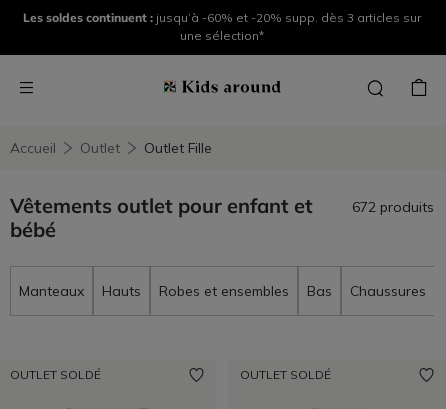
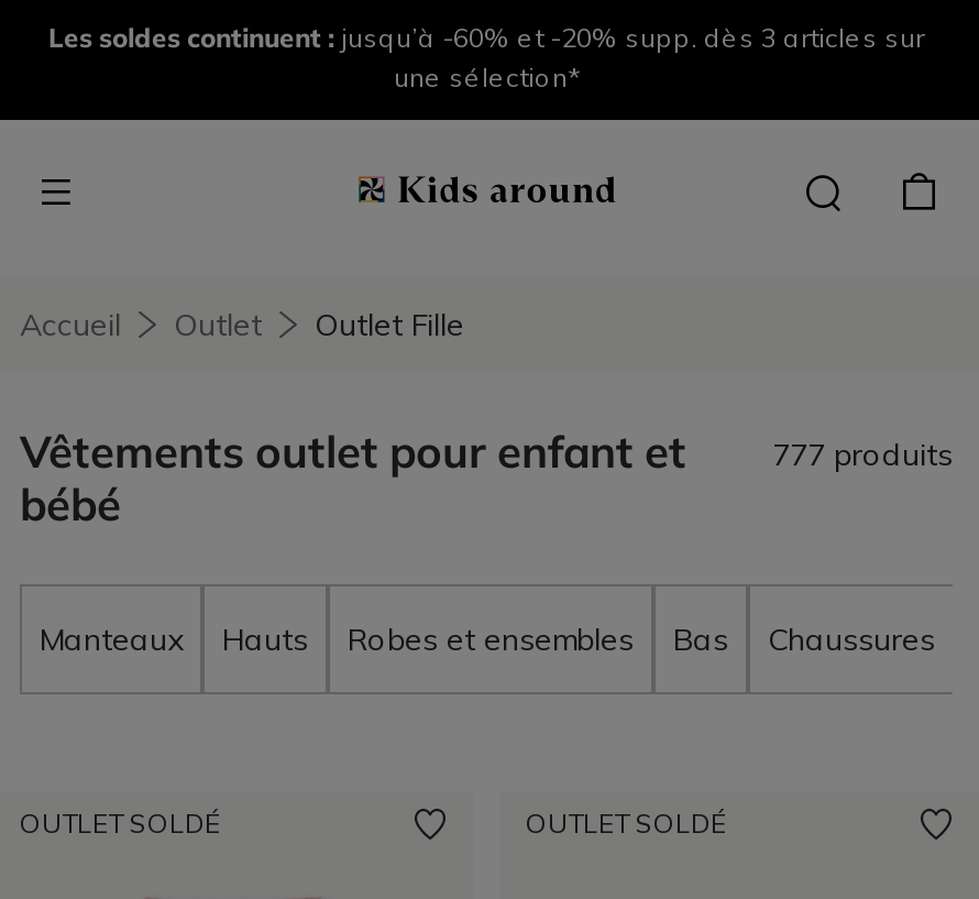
- 672 produits
+ 777 produits
